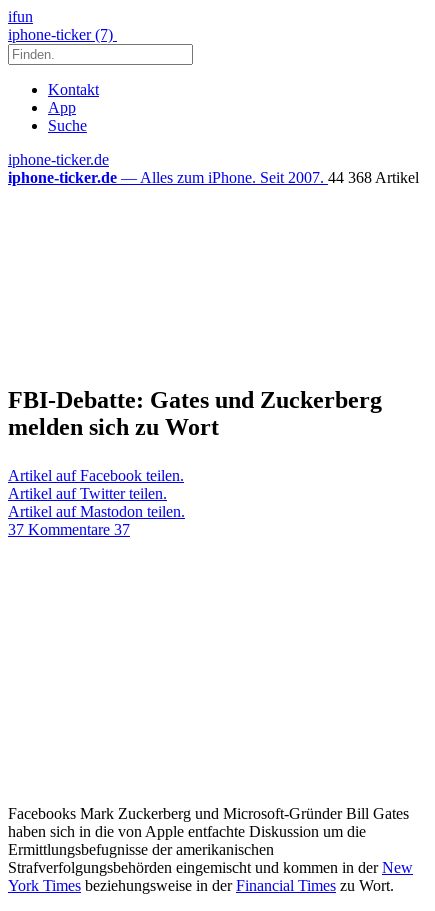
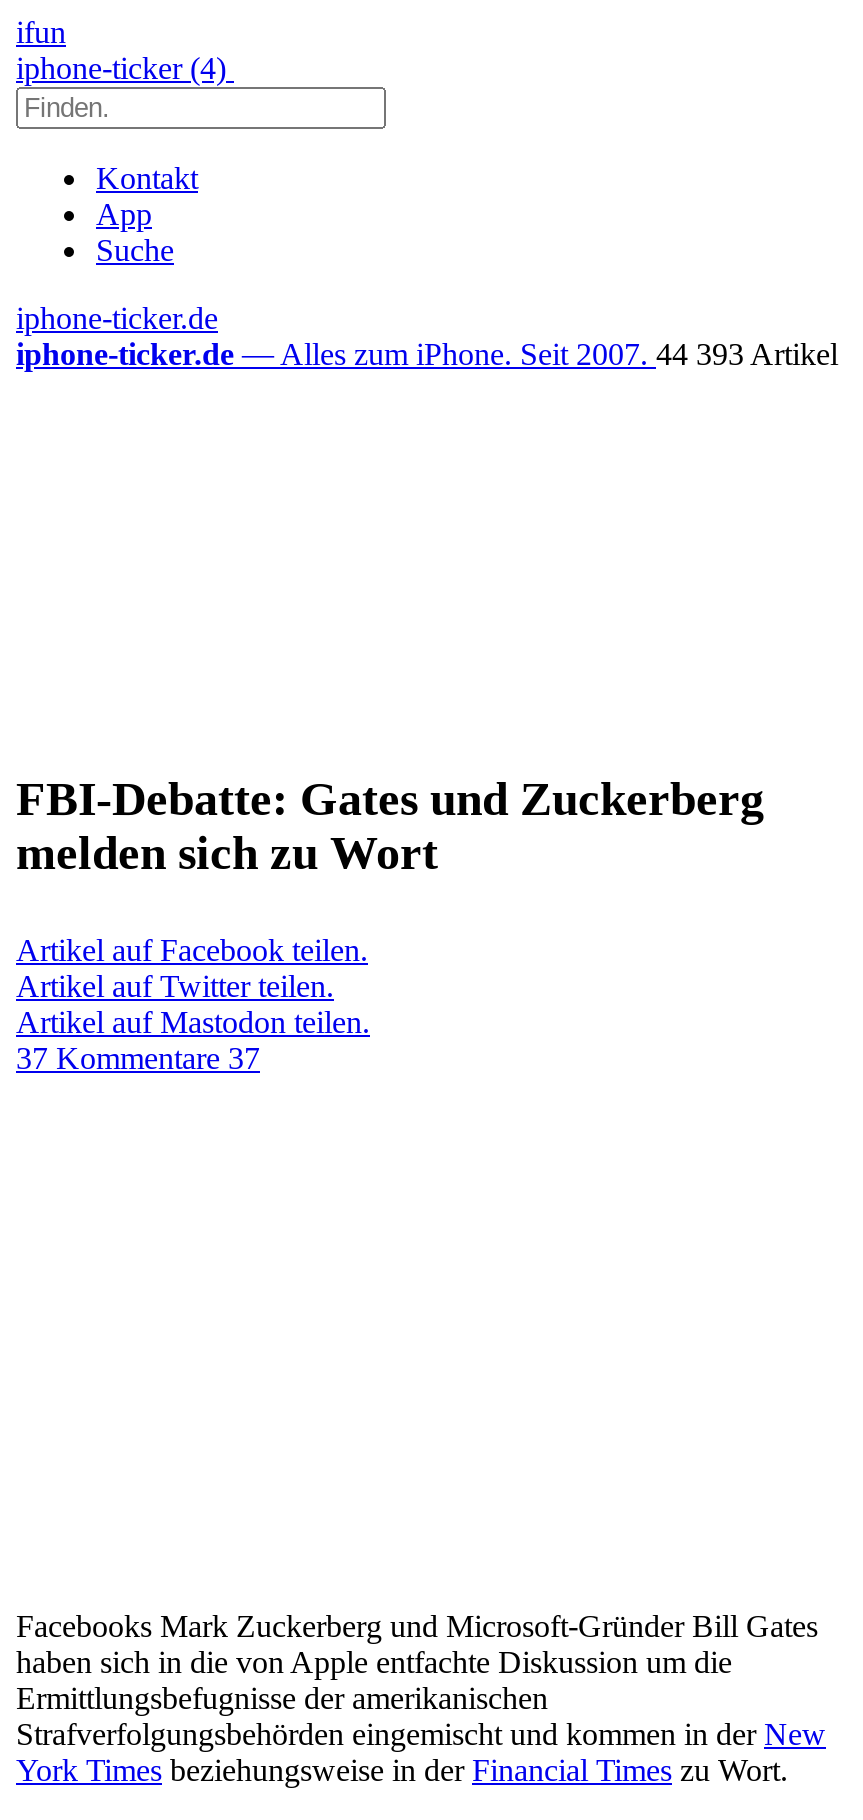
- iphone-ticker (7)
+ iphone-ticker (4)

- iphone-ticker.de — Alles zum iPhone. Seit 2007. 44 368 Artikel
+ iphone-ticker.de — Alles zum iPhone. Seit 2007. 44 393 Artikel
